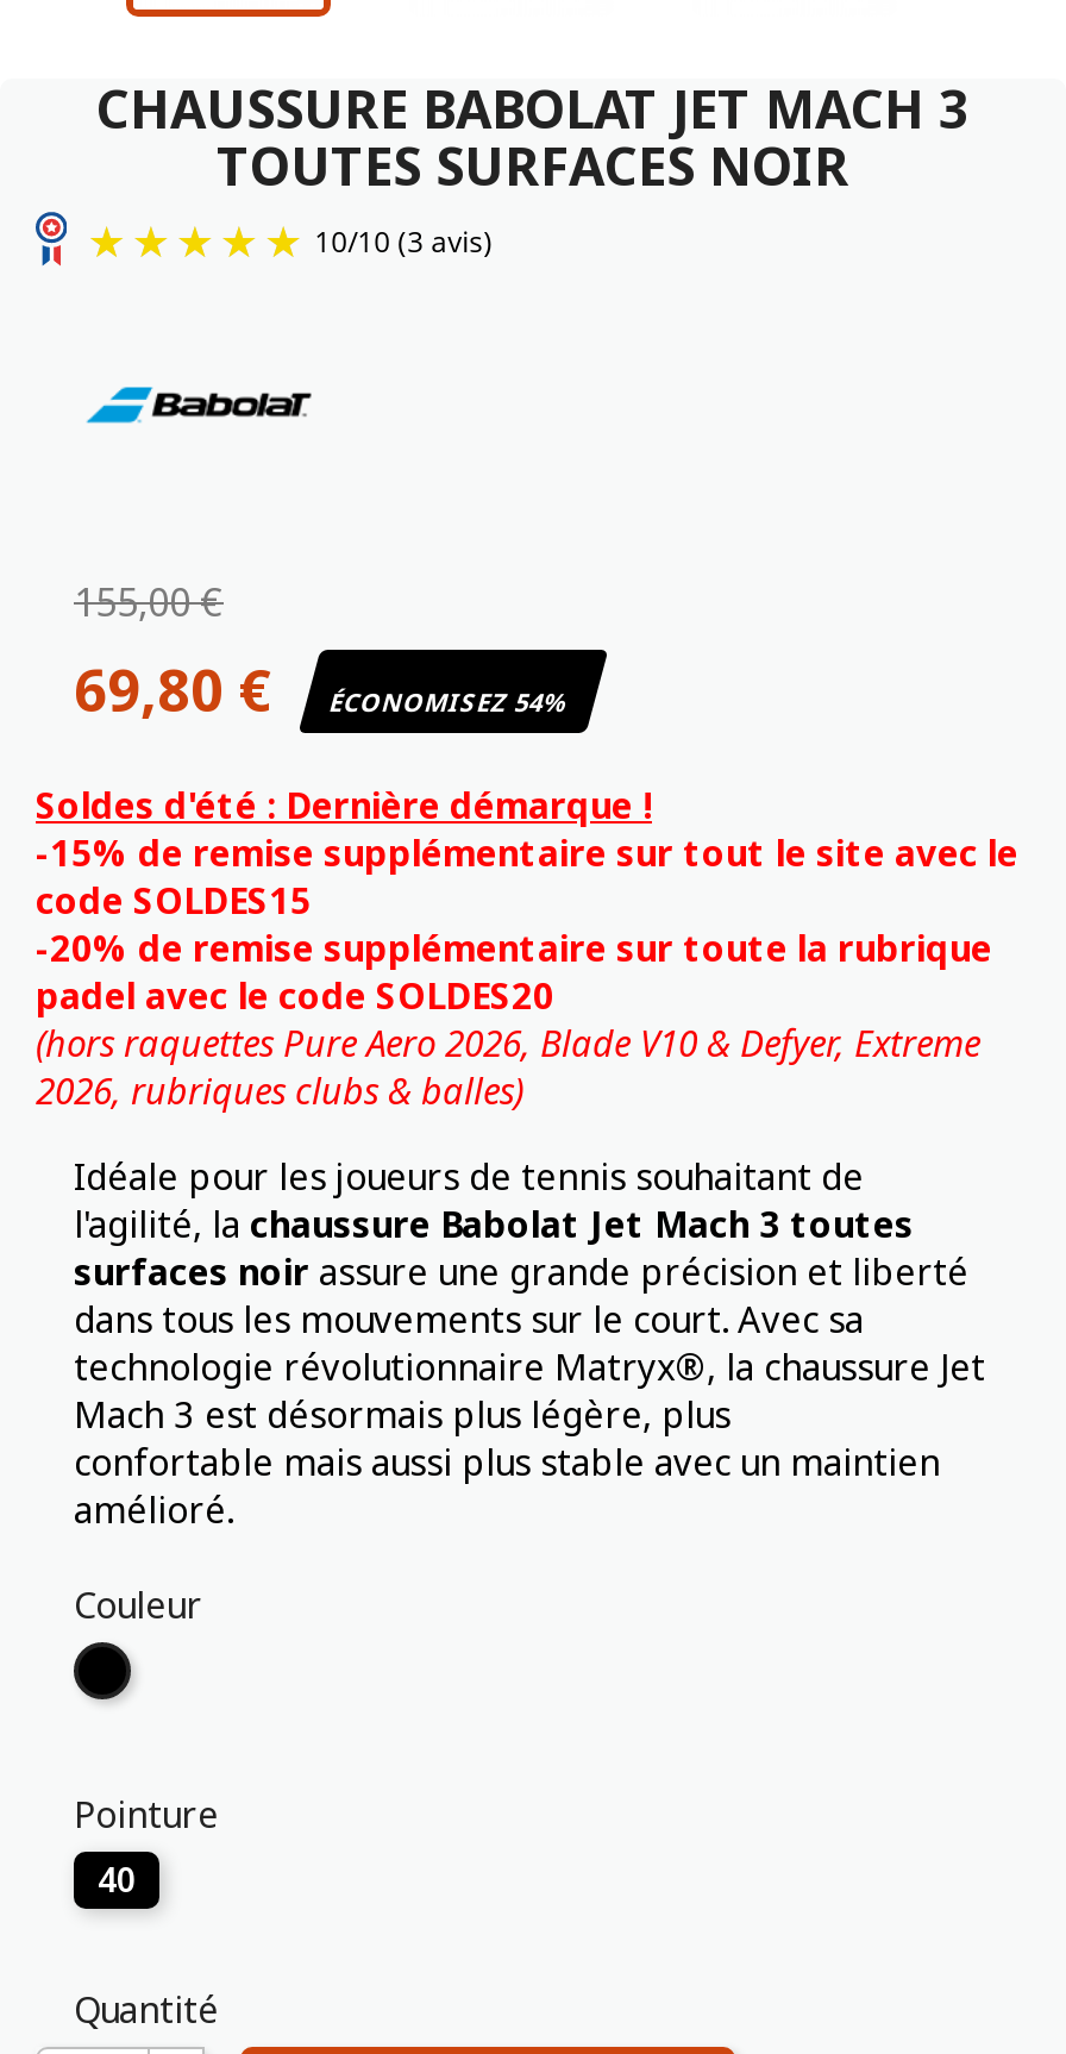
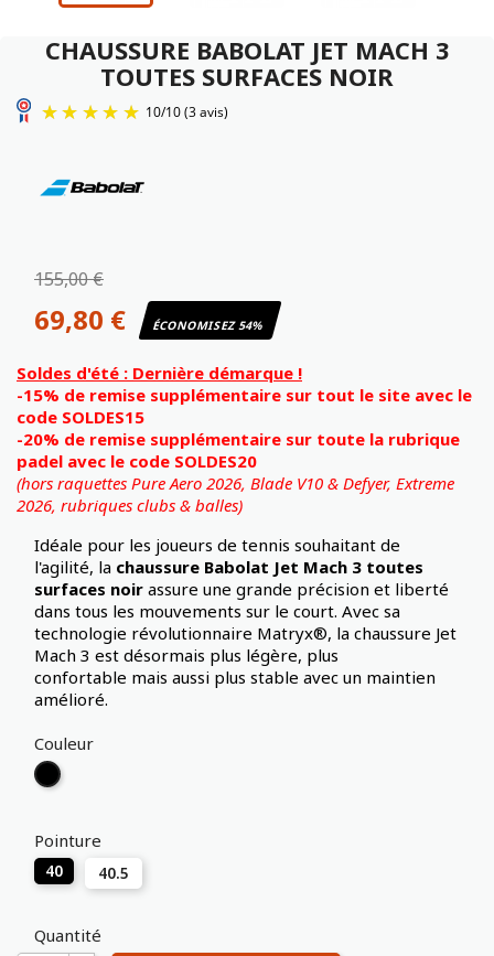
+ 40.5
